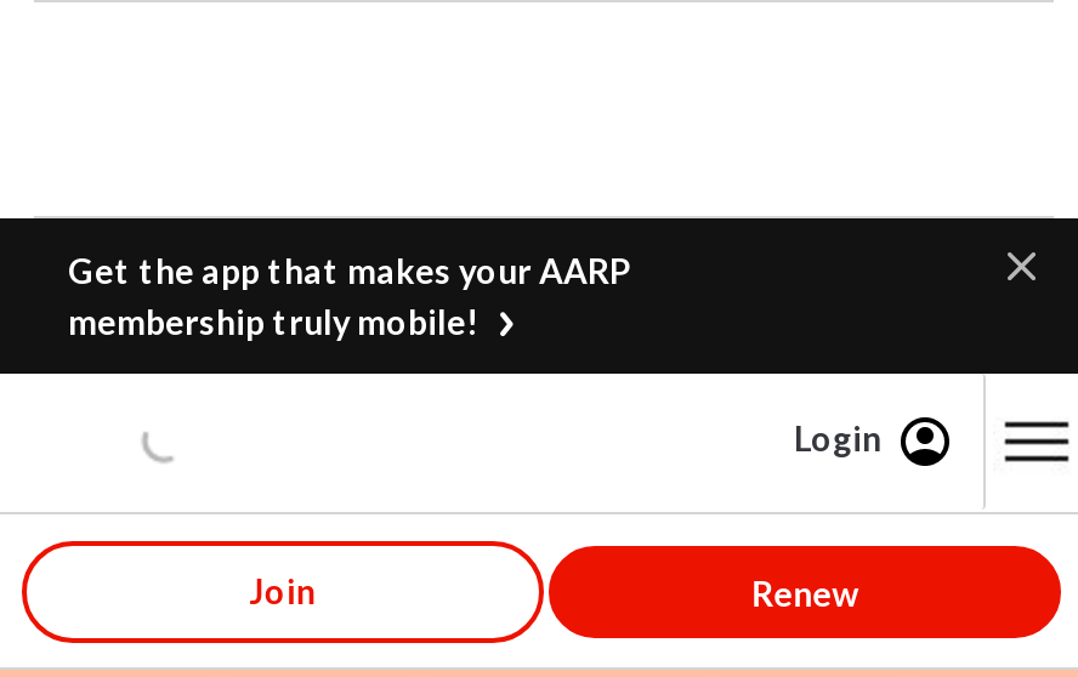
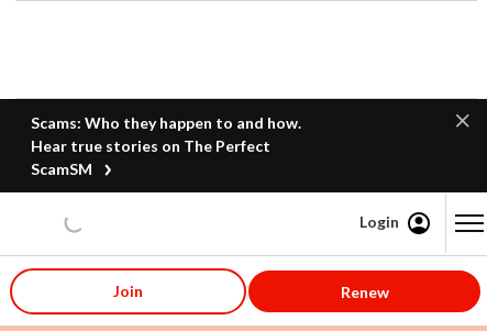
- Get the app that makes your AARP
- membership truly mobile!
+ Scams: Who they happen to and how.
+ Hear true stories on The Perfect
+ ScamSM
